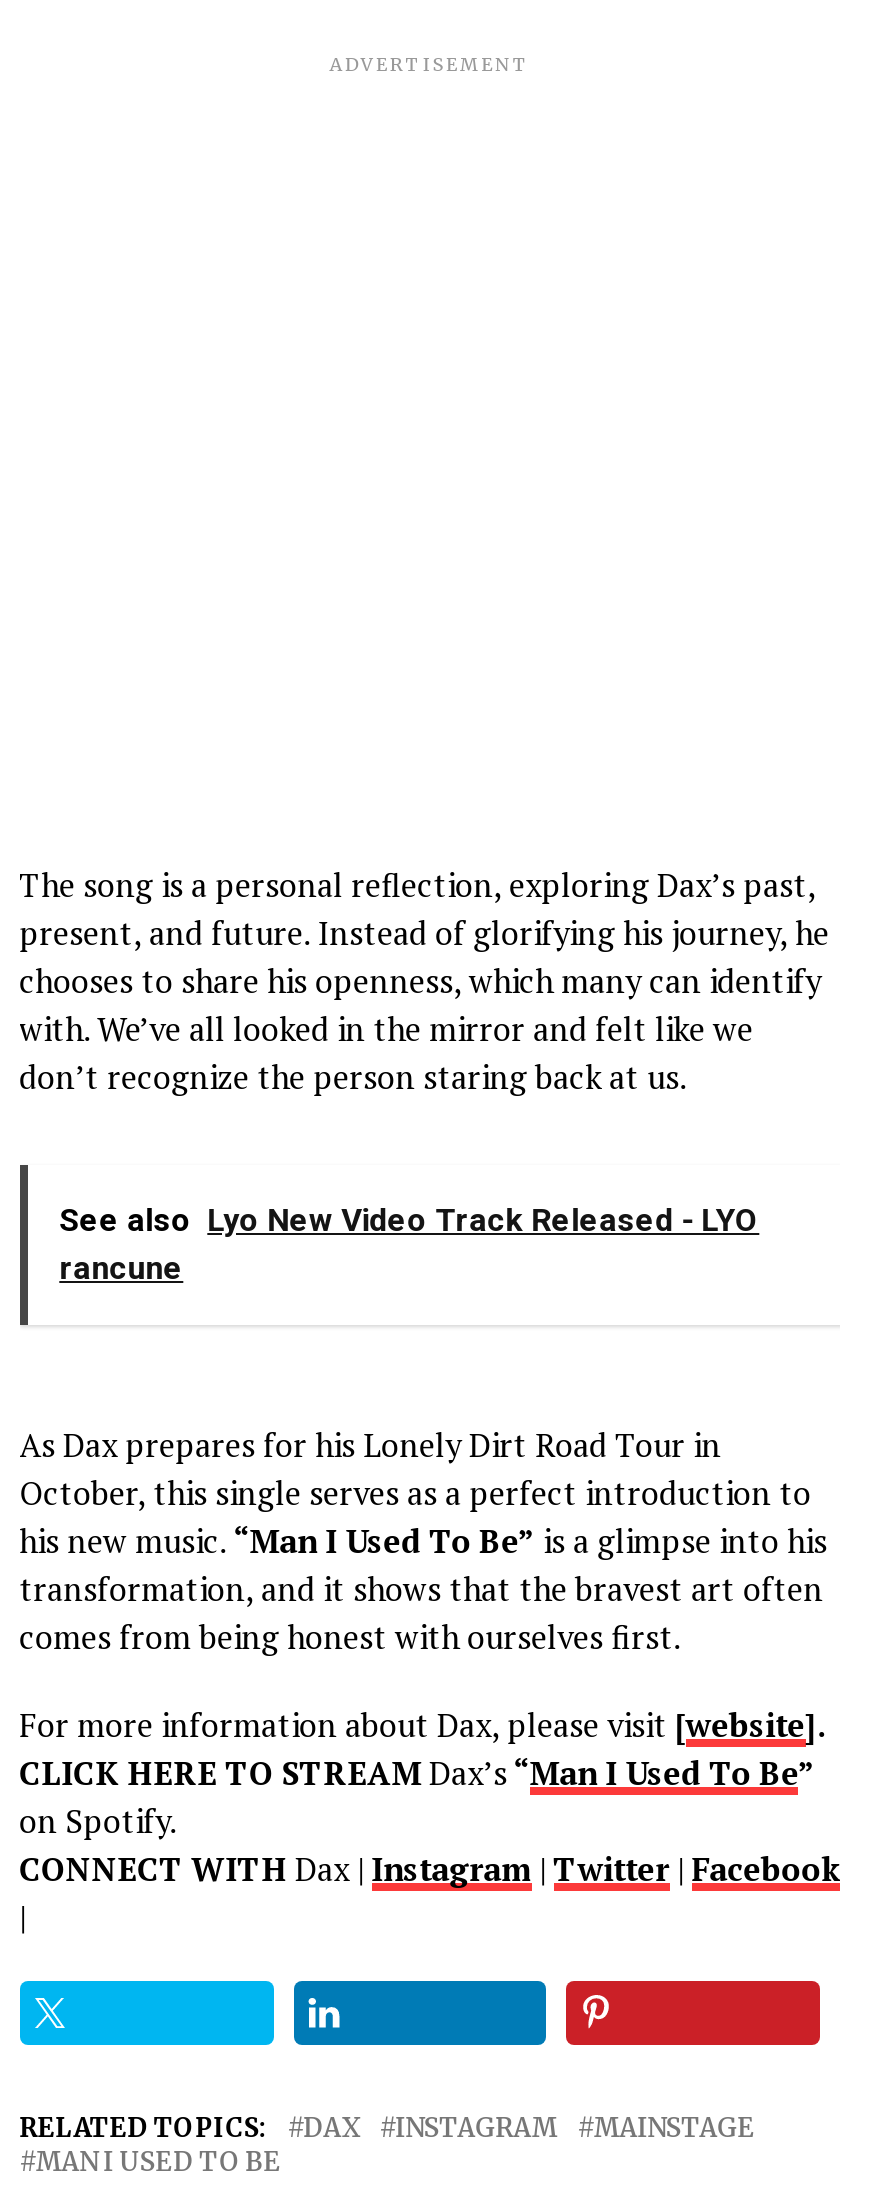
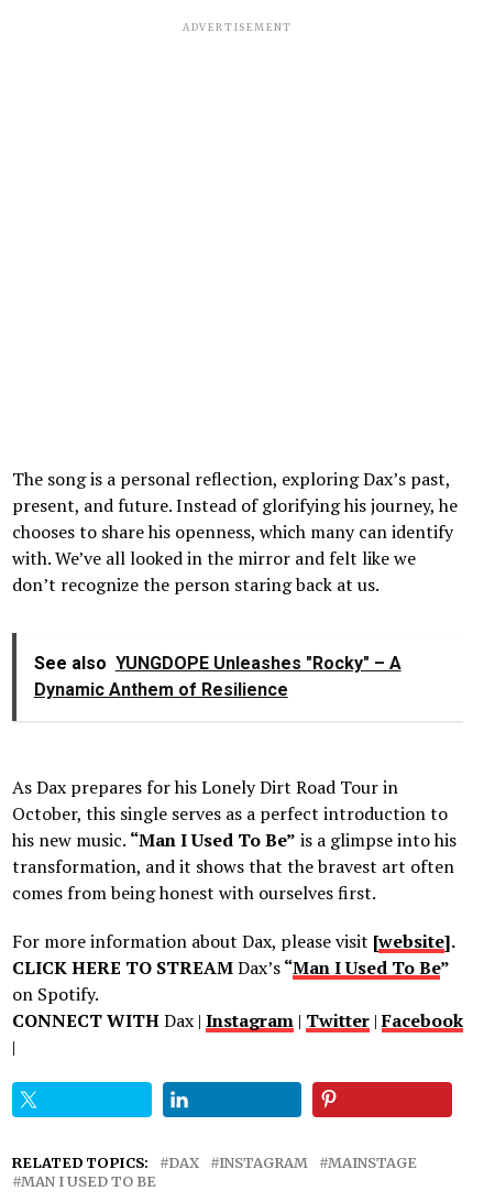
- See also Lyo New Video Track Released - LYO
- rancune
+ See also YUNGDOPE Unleashes "Rocky" – A
+ Dynamic Anthem of Resilience
